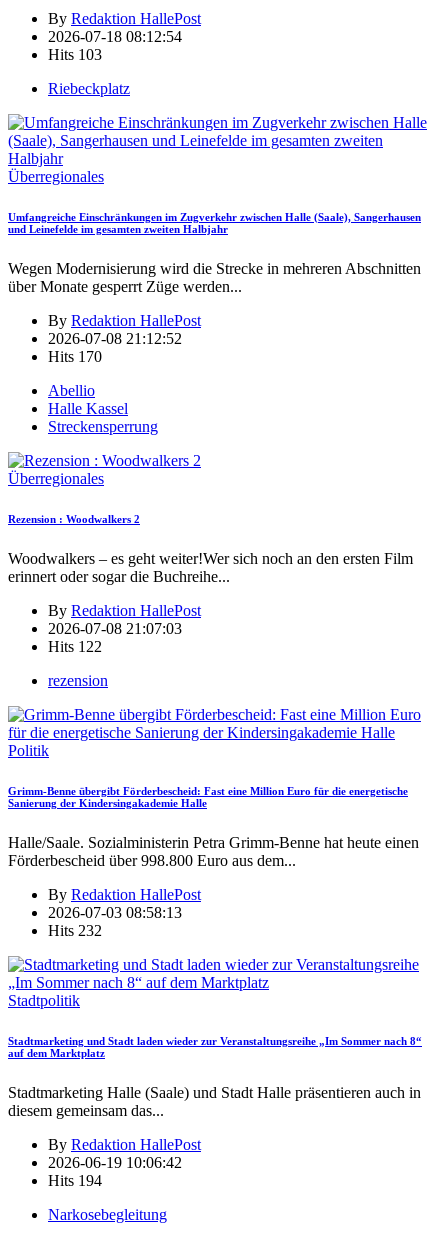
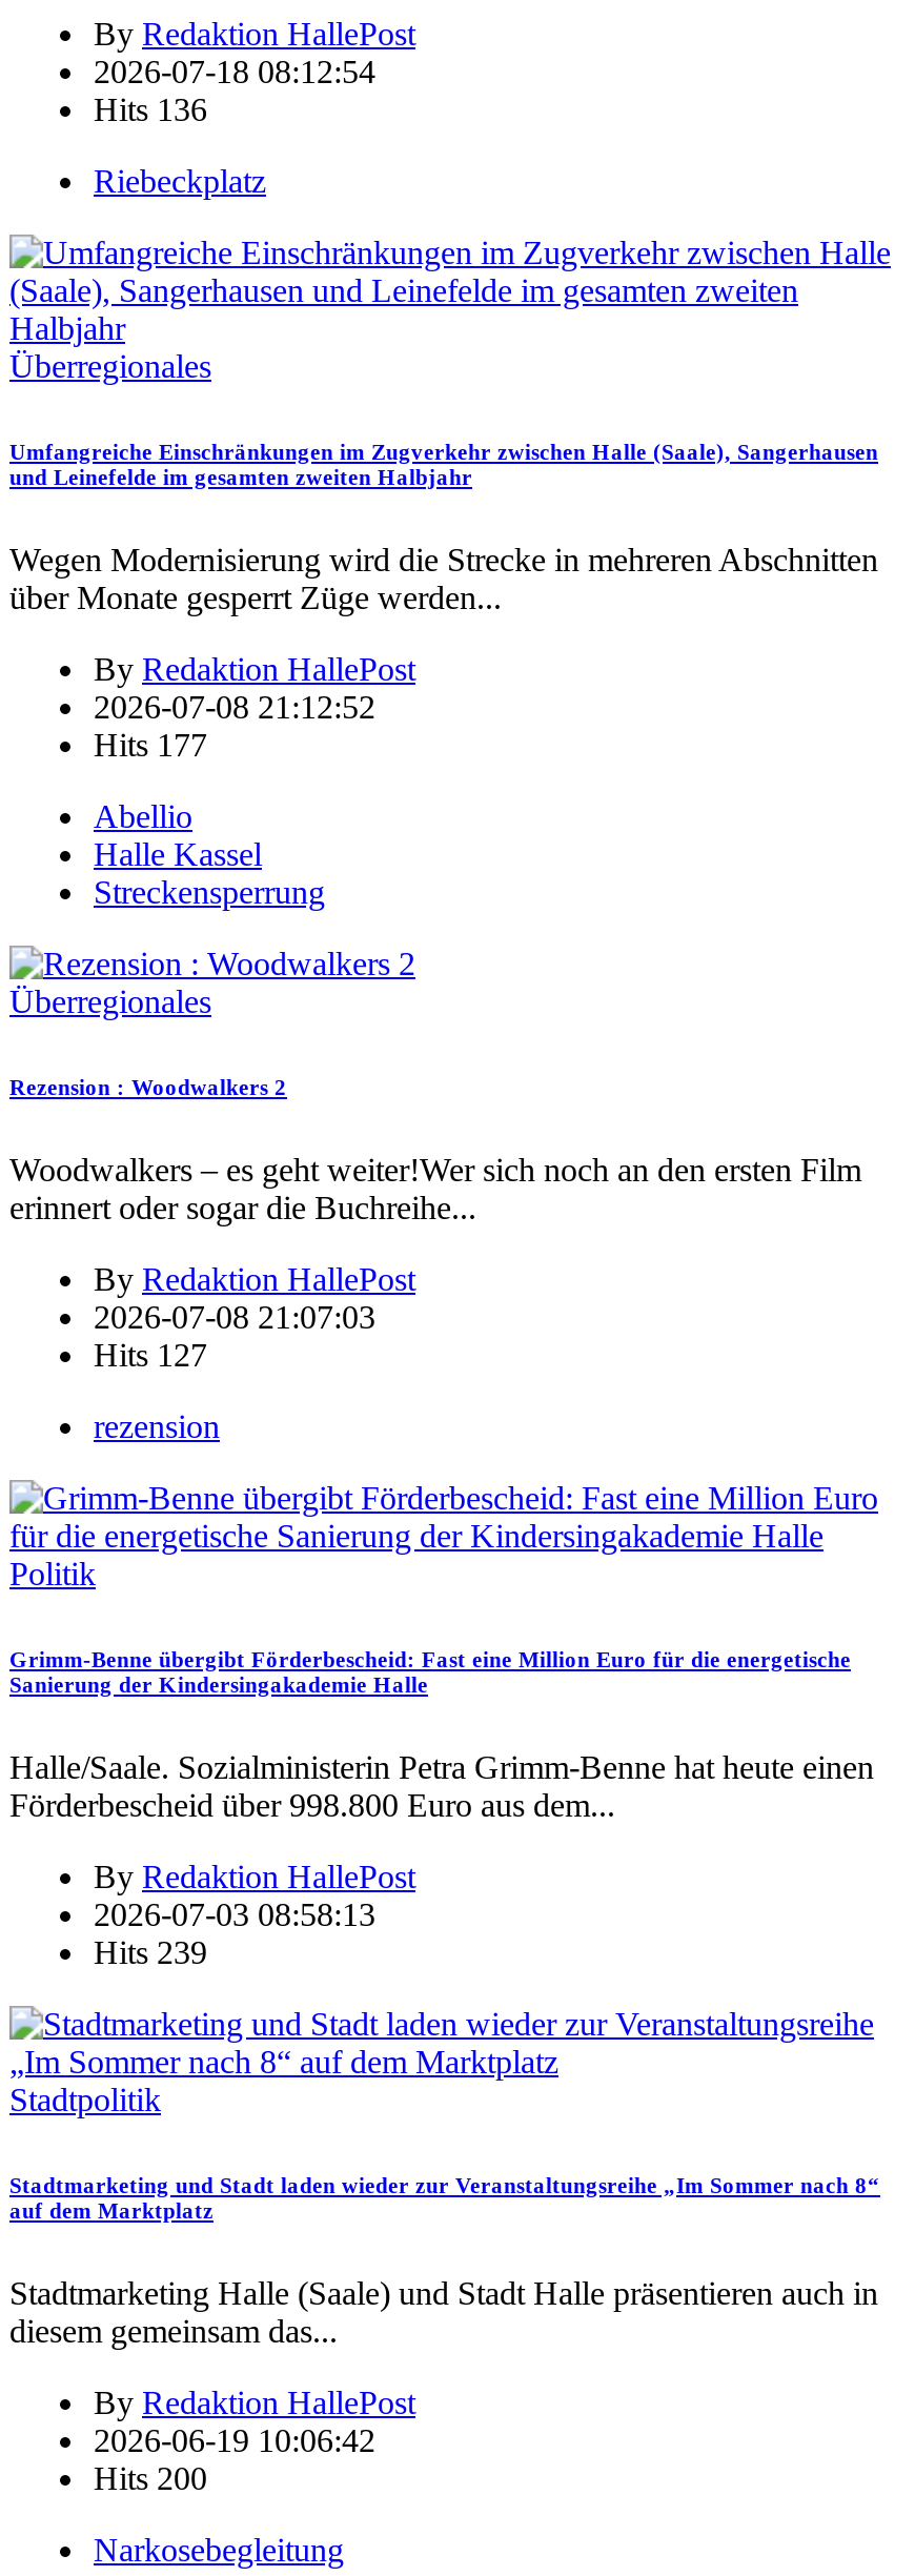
- Hits 103
+ Hits 136

- Hits 170
+ Hits 177

- Hits 122
+ Hits 127

- Hits 232
+ Hits 239

- Hits 194
+ Hits 200
